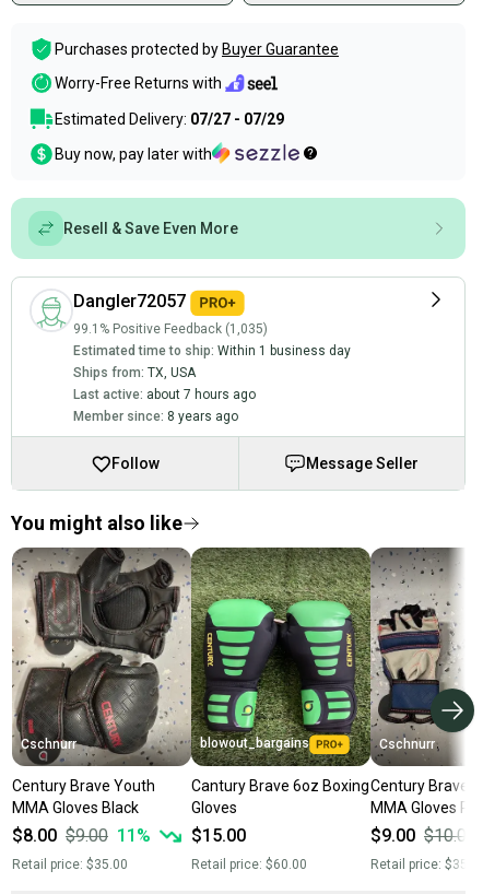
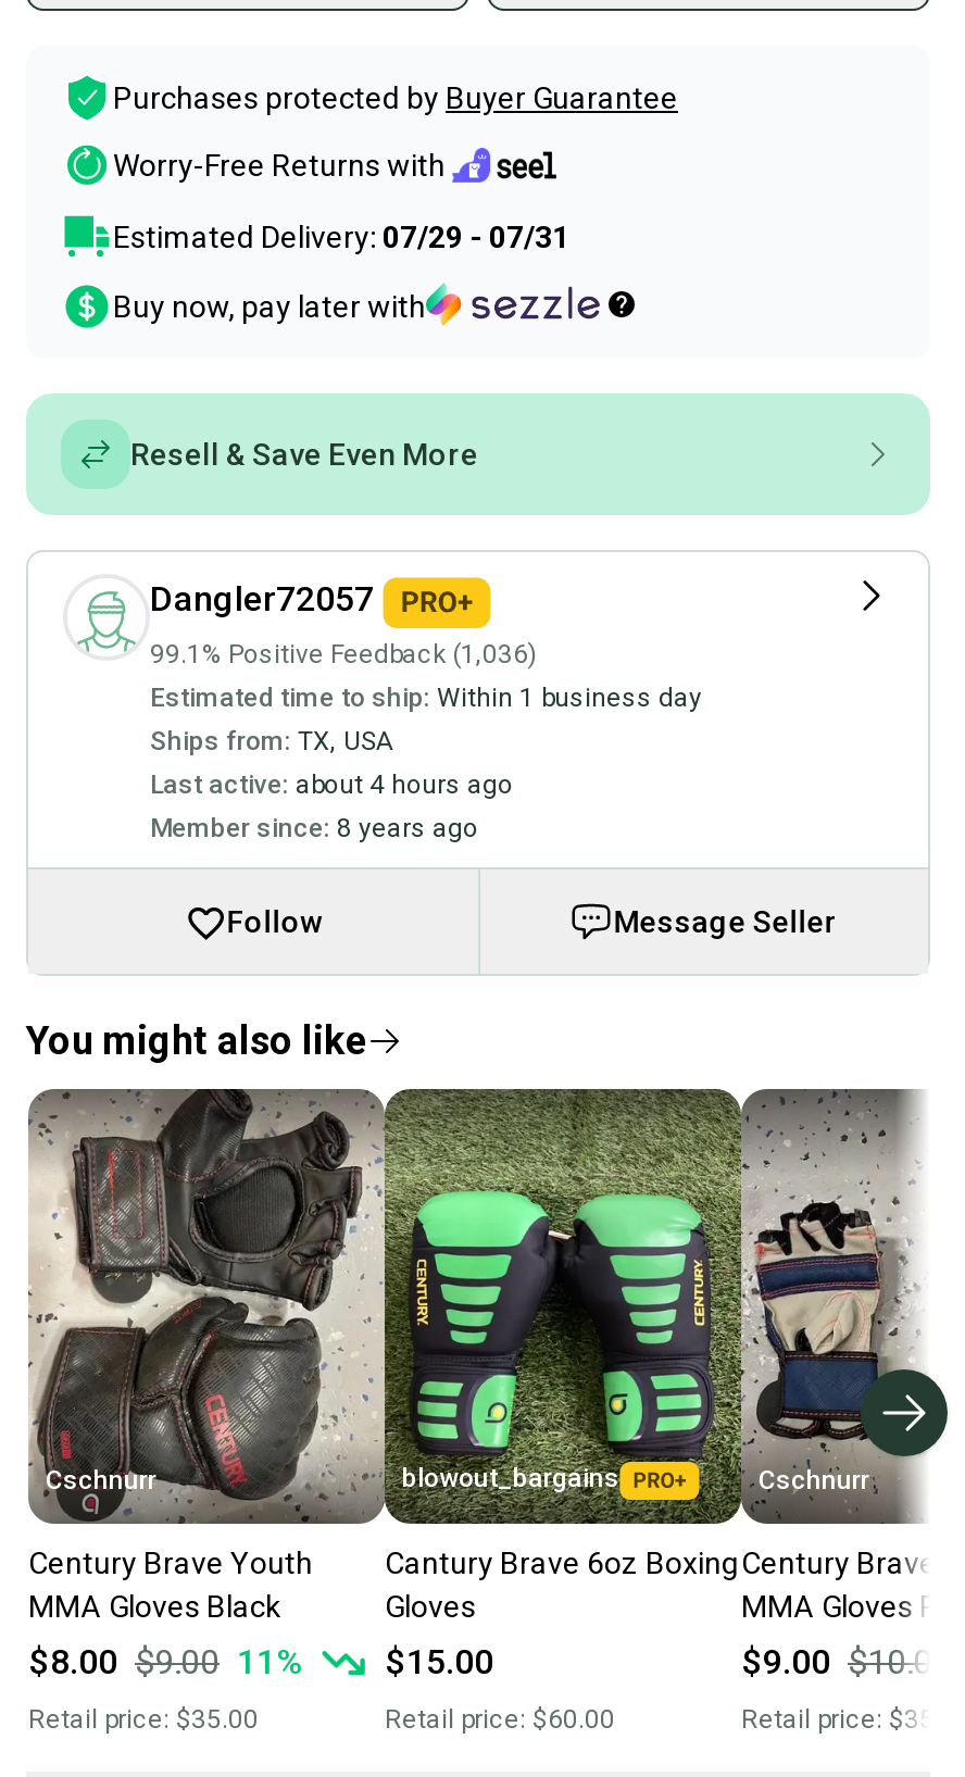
- Estimated Delivery: 07/27 - 07/29
+ Estimated Delivery: 07/29 - 07/31

- 99.1% Positive Feedback (1,035)
+ 99.1% Positive Feedback (1,036)

- Last active: about 7 hours ago
+ Last active: about 4 hours ago
